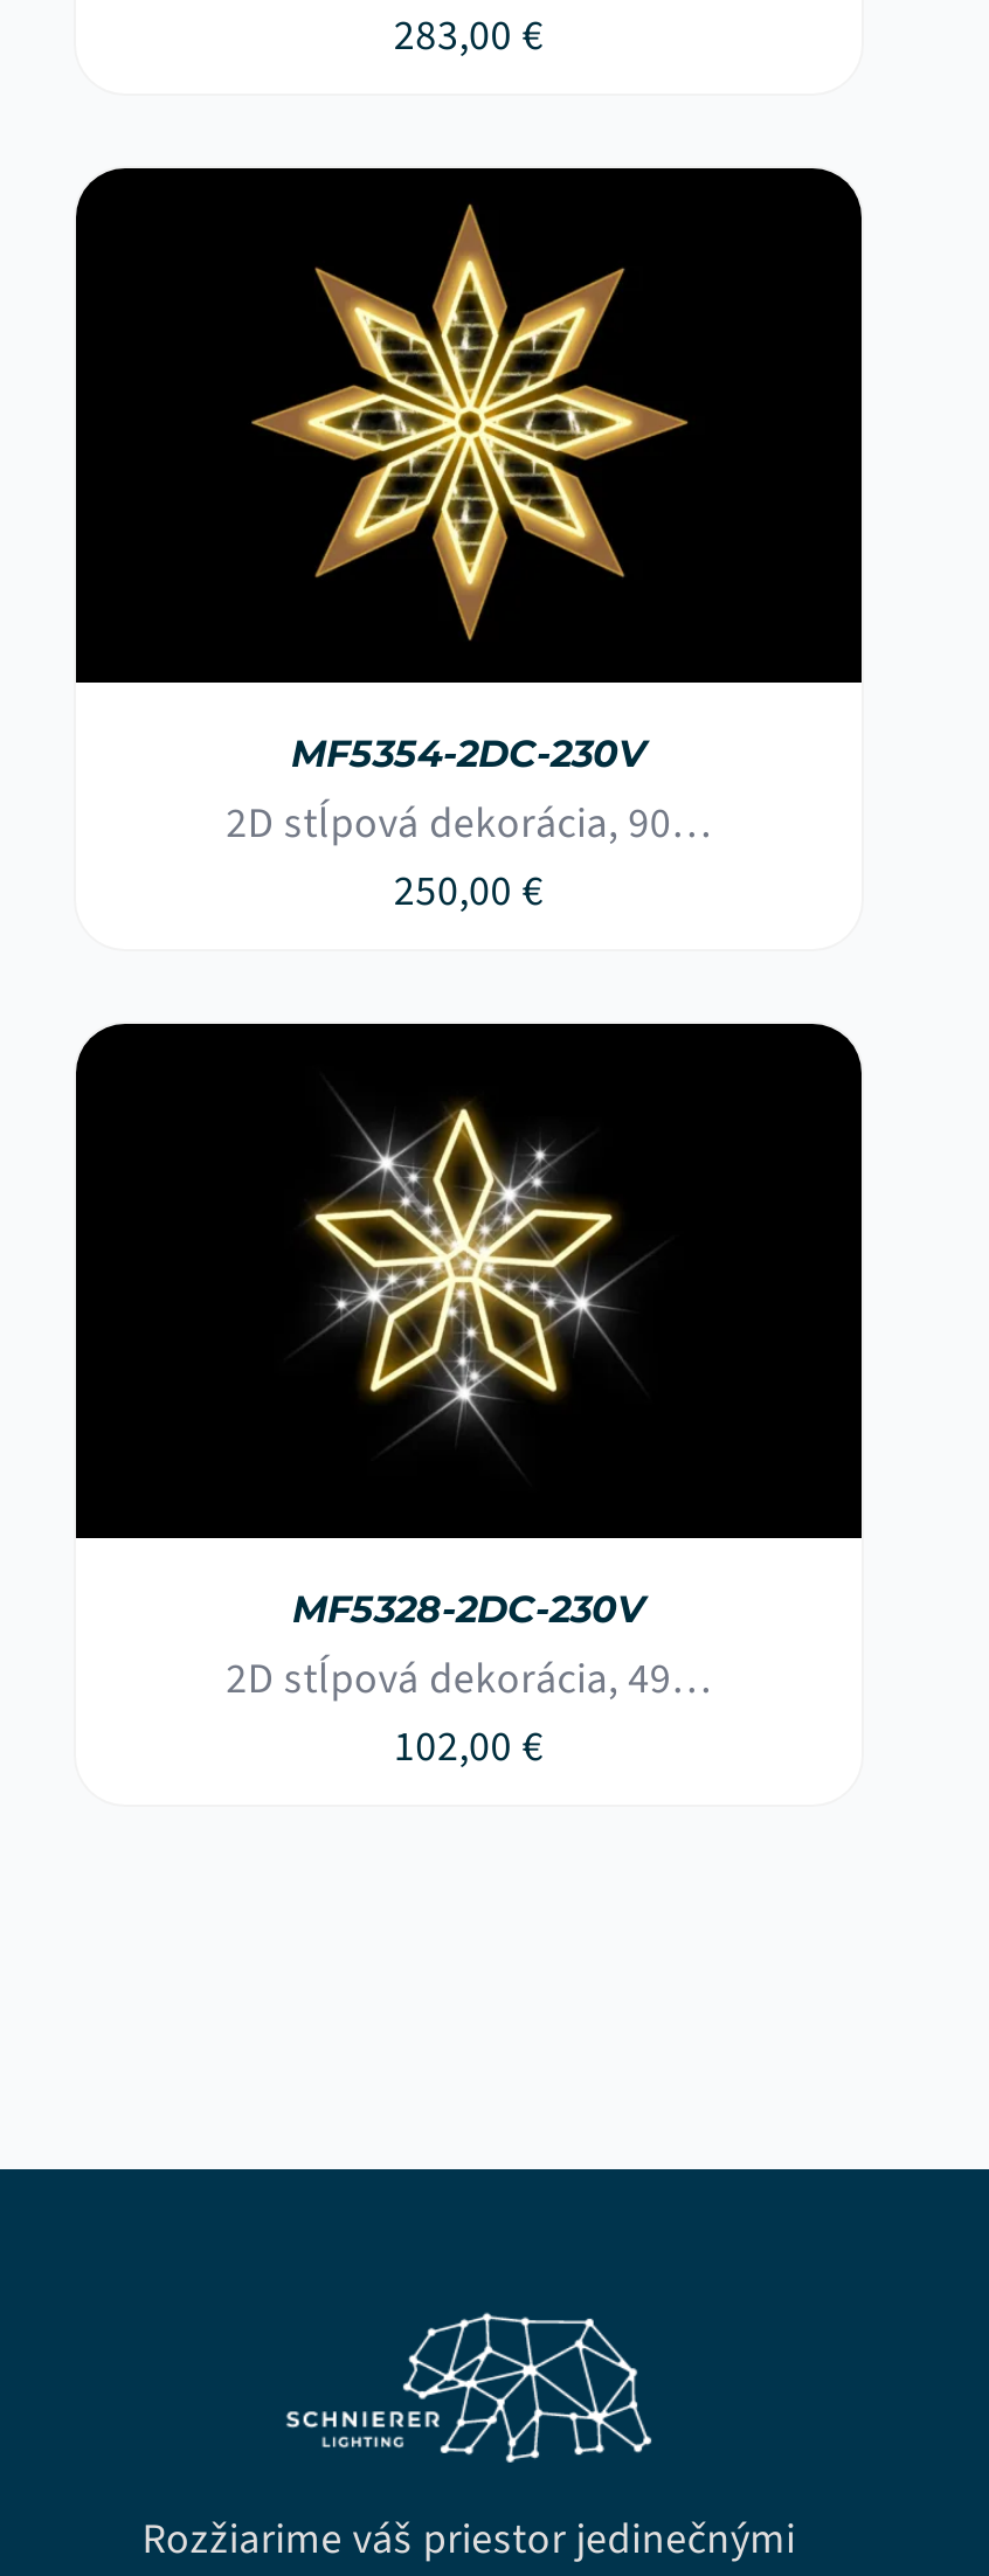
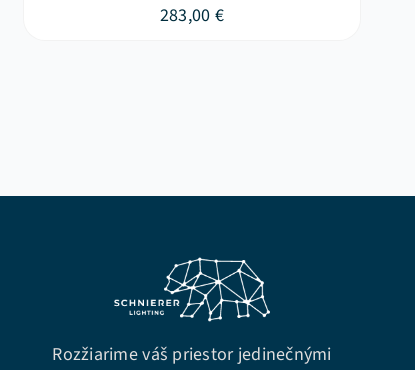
- [image]
- MF5354-2DC-230V
- 2D stĺpová dekorácia, 90…
- 250,00 €

- [image]
- MF5328-2DC-230V
- 2D stĺpová dekorácia, 49…
- 102,00 €
